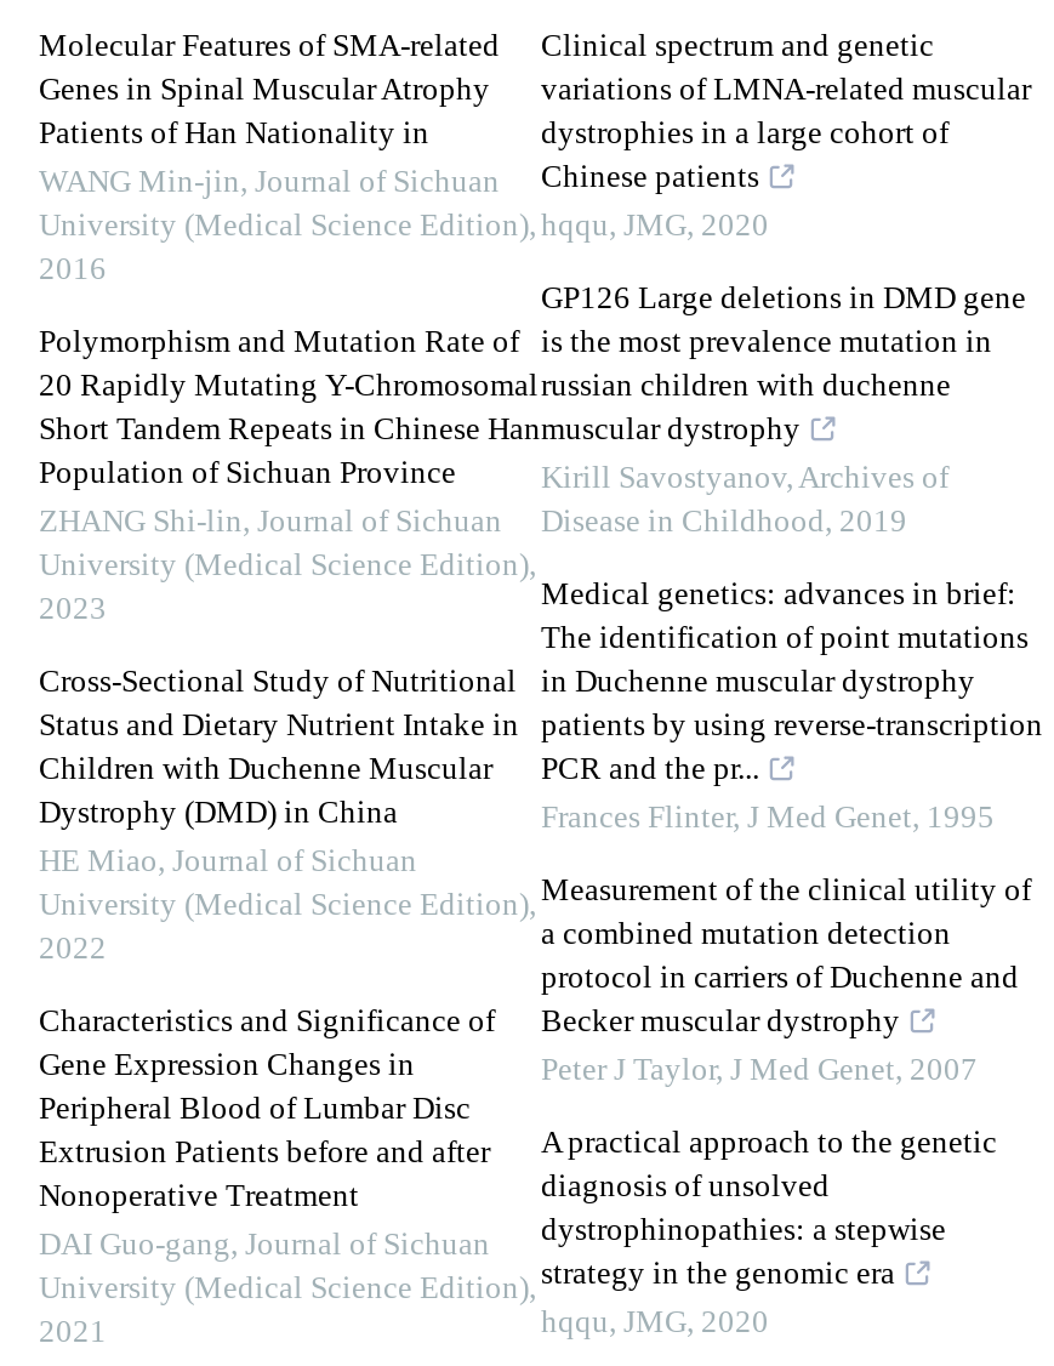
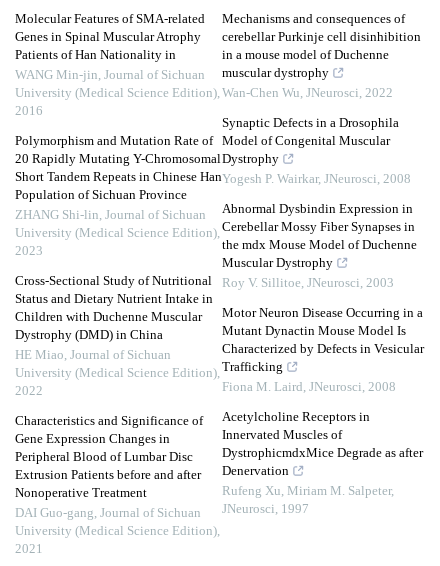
- Clinical spectrum and genetic
- variations of LMNA-related muscular
- dystrophies in a large cohort of
- Chinese patients
- hqqu, JMG, 2020
- GP126 Large deletions in DMD gene
- is the most prevalence mutation in
- russian children with duchenne
+ Mechanisms and consequences of
+ cerebellar Purkinje cell disinhibition
+ in a mouse model of Duchenne

moved up: muscular dystrophy

- Kirill Savostyanov,Archives of
- Disease in Childhood, 2019
- Medical genetics: advances in brief:
- The identification of point mutations
- in Duchenne muscular dystrophy
- patients by using reverse-transcription
- PCR and the pr...
- Frances Flinter, J Med Genet, 1995
- Measurement of the clinical utility of
- a combined mutation detection
- protocol in carriers of Duchenne and
- Becker muscular dystrophy
- Peter J Taylor, J Med Genet, 2007
- A practical approach to the genetic
- diagnosis of unsolved
- dystrophinopathies: a stepwise
- strategy in the genomic era
- hqqu, JMG, 2020
+ Wan-Chen Wu, JNeurosci, 2022
+ Synaptic Defects in a Drosophila
+ Model of Congenital Muscular
+ Dystrophy
+ Yogesh P. Wairkar, JNeurosci, 2008
+ Abnormal Dysbindin Expression in
+ Cerebellar Mossy Fiber Synapses in
+ the mdx Mouse Model of Duchenne
+ Muscular Dystrophy
+ Roy V. Sillitoe, JNeurosci, 2003
+ Motor Neuron Disease Occurring in a
+ Mutant Dynactin Mouse Model Is
+ Characterized by Defects in Vesicular
+ Trafficking
+ Fiona M. Laird, JNeurosci, 2008
+ Acetylcholine Receptors in
+ Innervated Muscles of
+ DystrophicmdxMice Degrade as after
+ Denervation
+ Rufeng Xu, Miriam M. Salpeter,
+ JNeurosci, 1997
